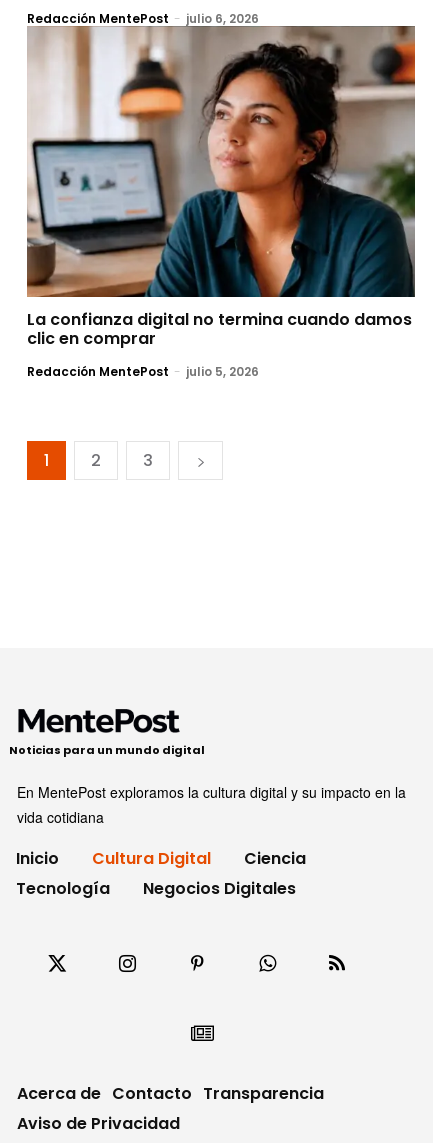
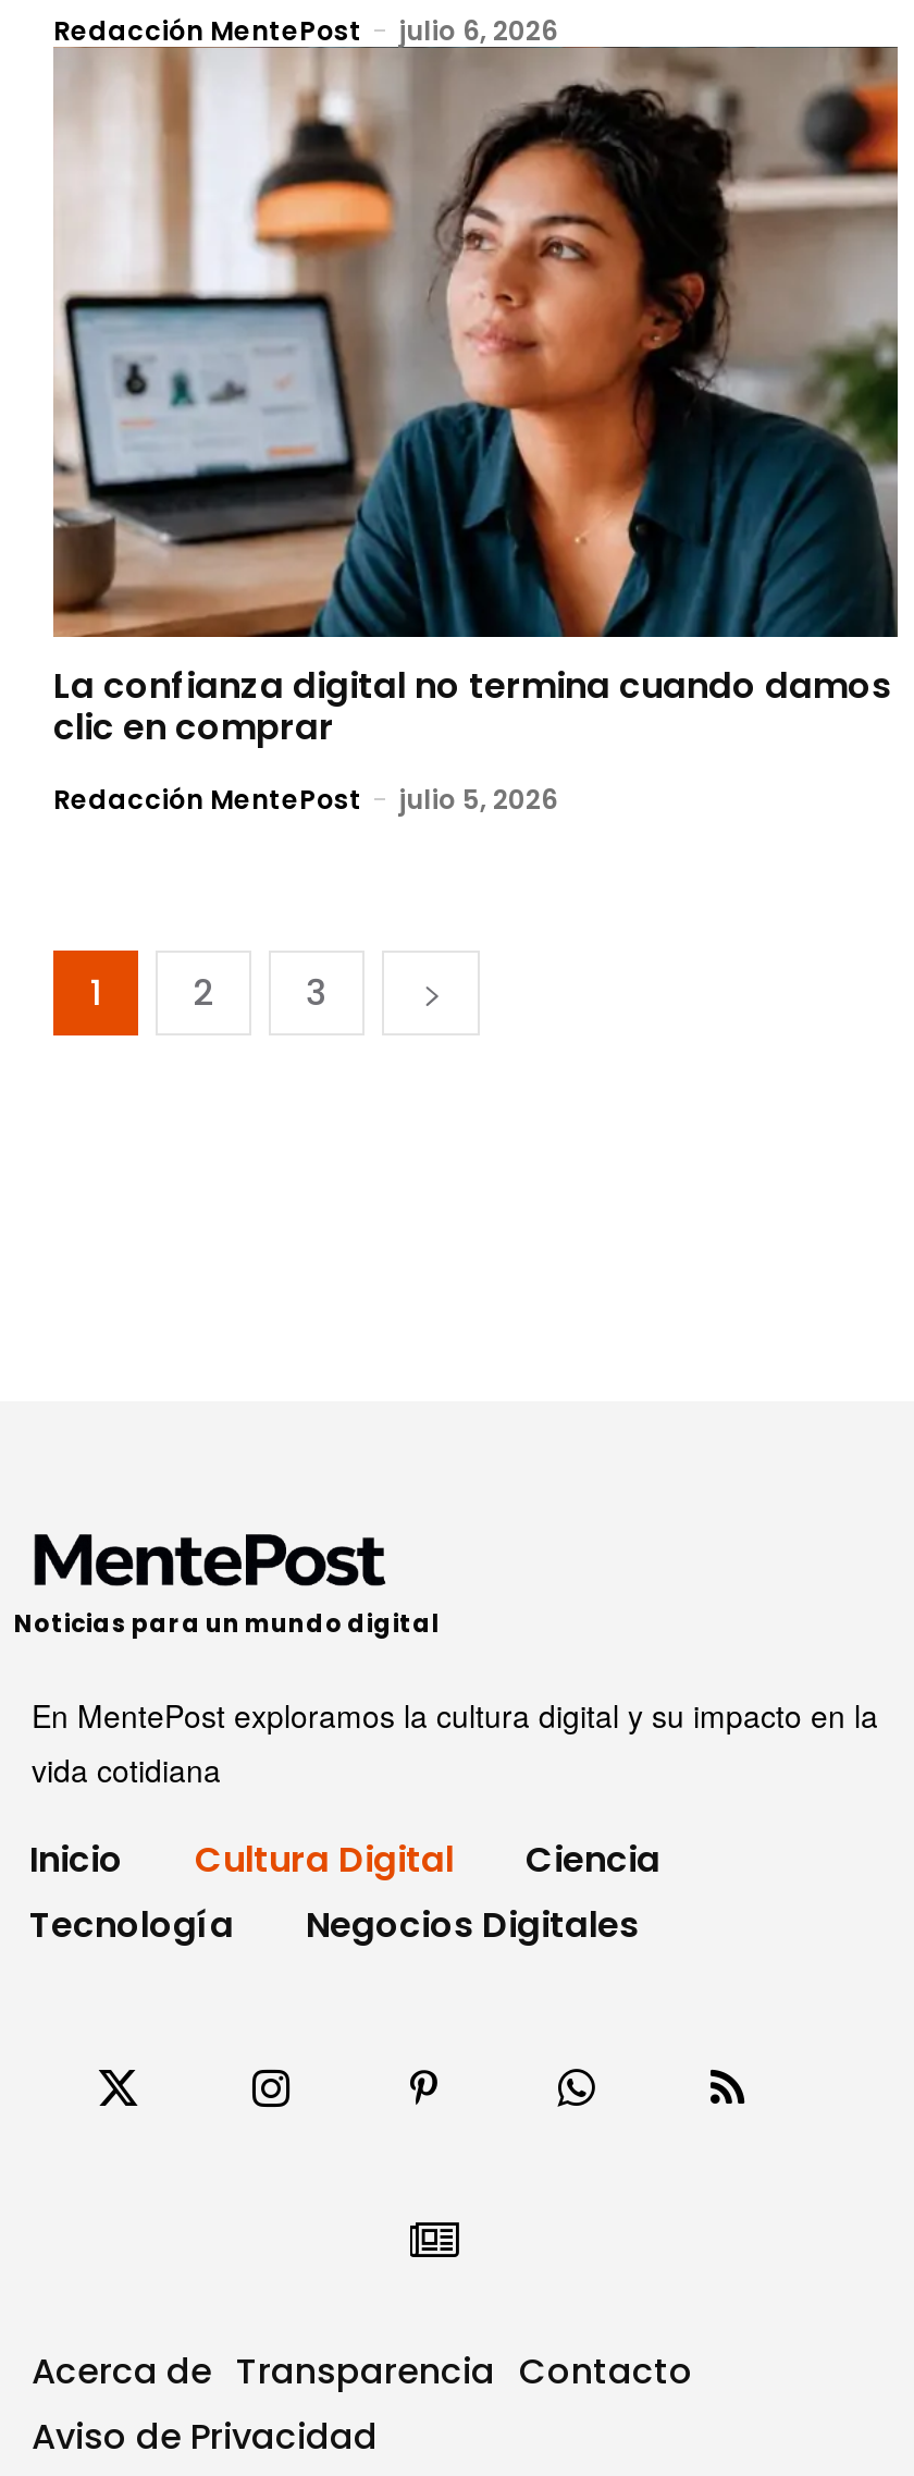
- Acerca de Contacto Transparencia
+ Acerca de Transparencia Contacto
